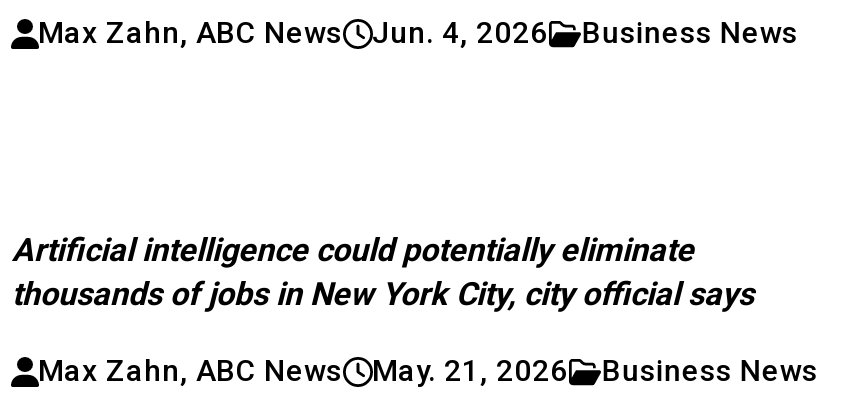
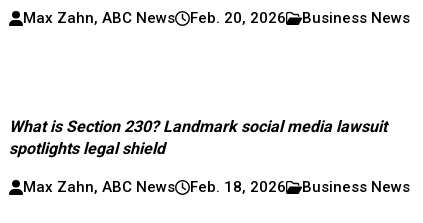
- Max Zahn, ABC News Jun. 4, 2026 Business News
+ Max Zahn, ABC News Feb. 20, 2026 Business News

- Artificial intelligence could potentially eliminate
- thousands of jobs in New York City, city official says
+ What is Section 230? Landmark social media lawsuit
+ spotlights legal shield

- Max Zahn, ABC News May. 21, 2026 Business News
+ Max Zahn, ABC News Feb. 18, 2026 Business News
